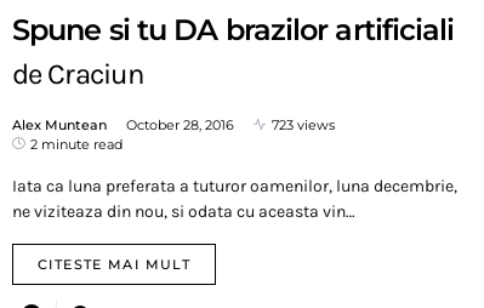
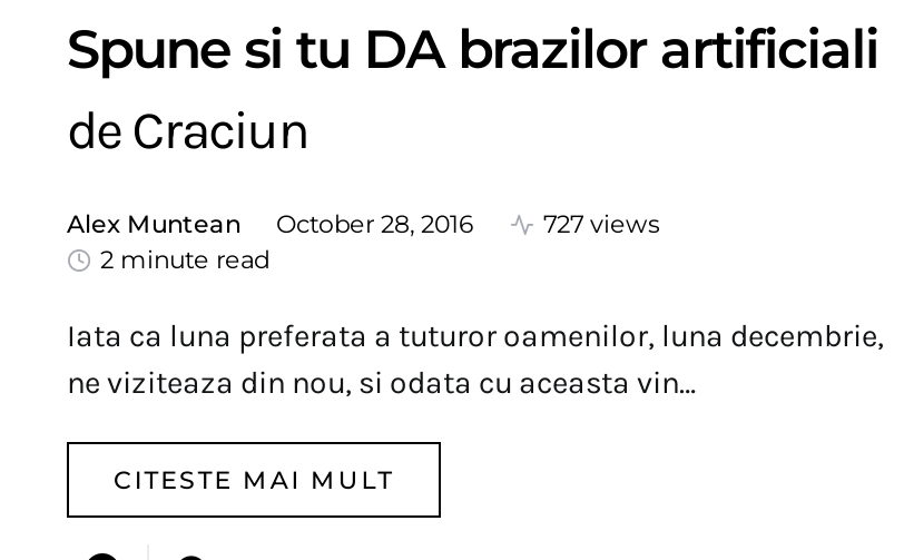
- 723 views
+ 727 views
